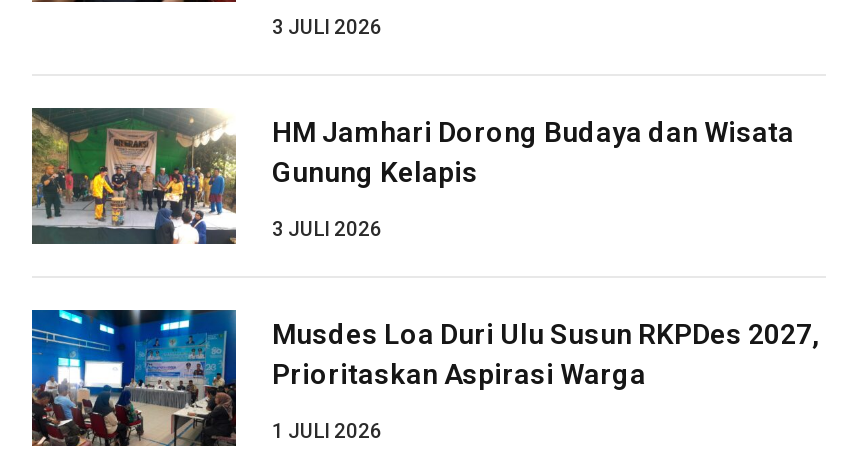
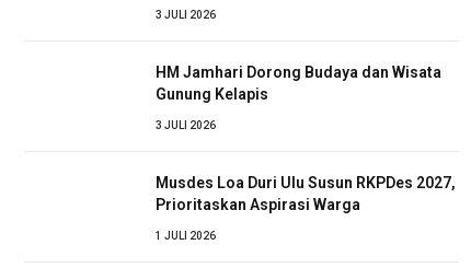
- [image]

- [image]
